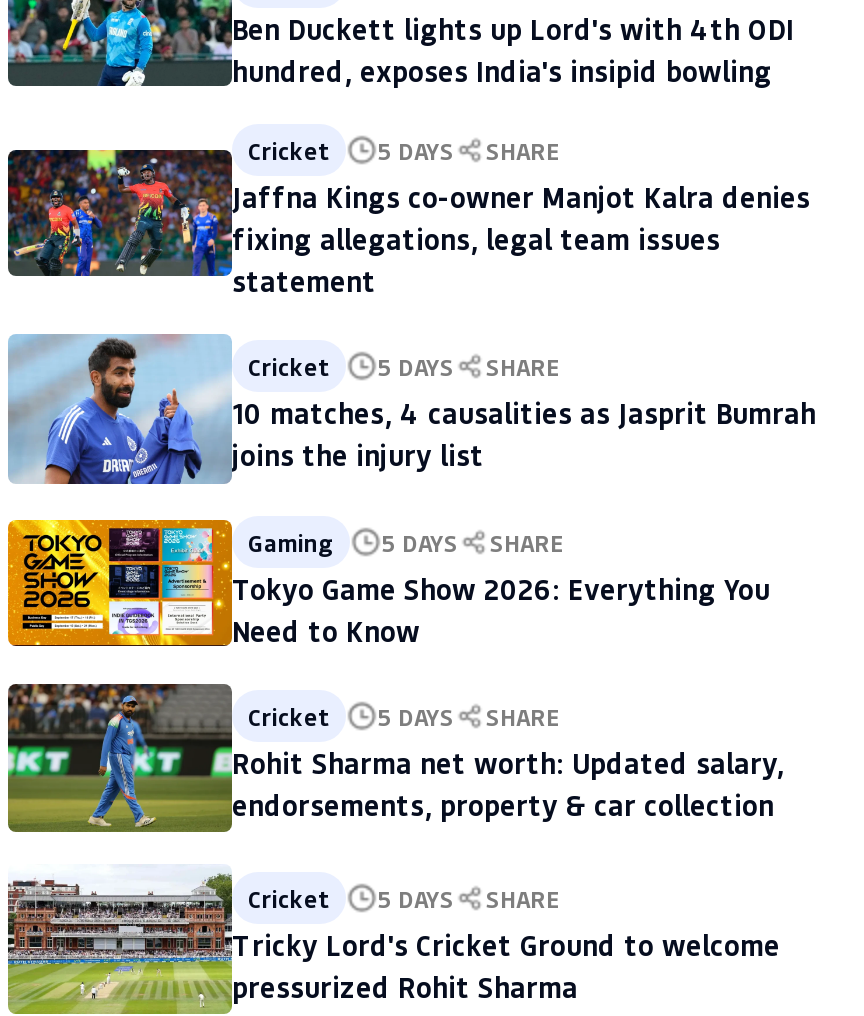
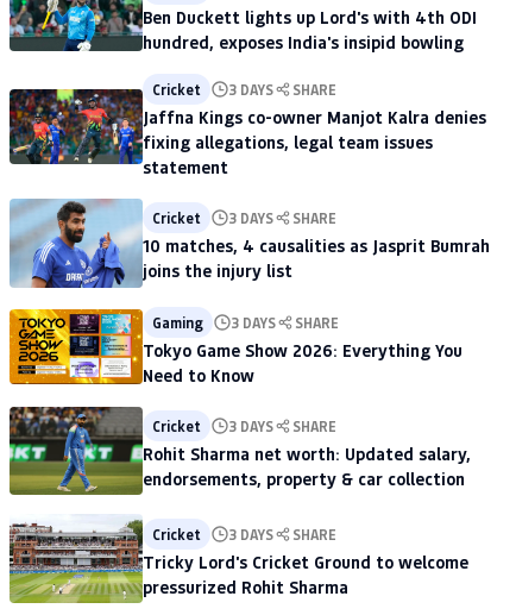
- Cricket 5 DAYS SHARE
+ Cricket 3 DAYS SHARE

- Cricket 5 DAYS SHARE
+ Cricket 3 DAYS SHARE

- Gaming 5 DAYS SHARE
+ Gaming 3 DAYS SHARE

- Cricket 5 DAYS SHARE
+ Cricket 3 DAYS SHARE

- Cricket 5 DAYS SHARE
+ Cricket 3 DAYS SHARE
